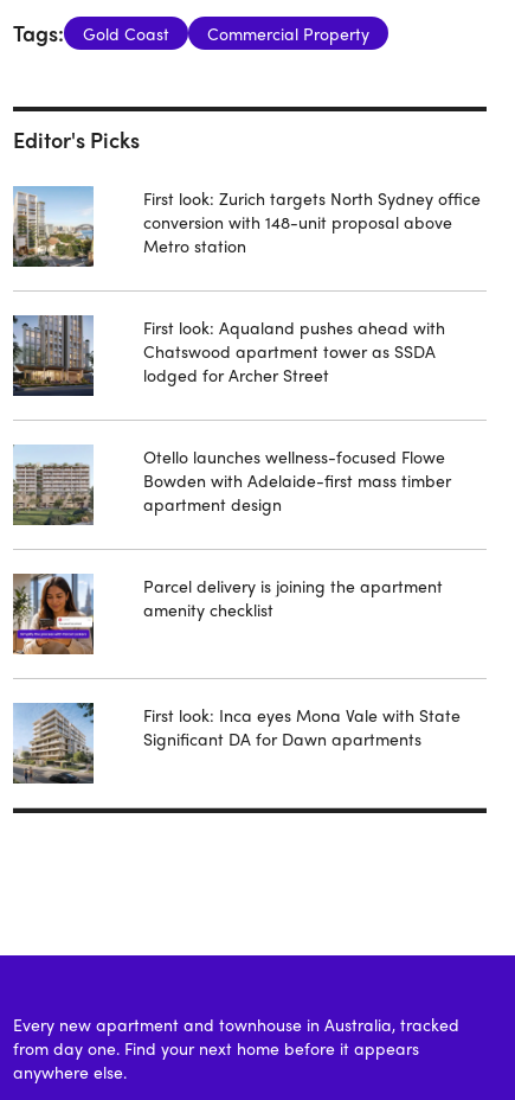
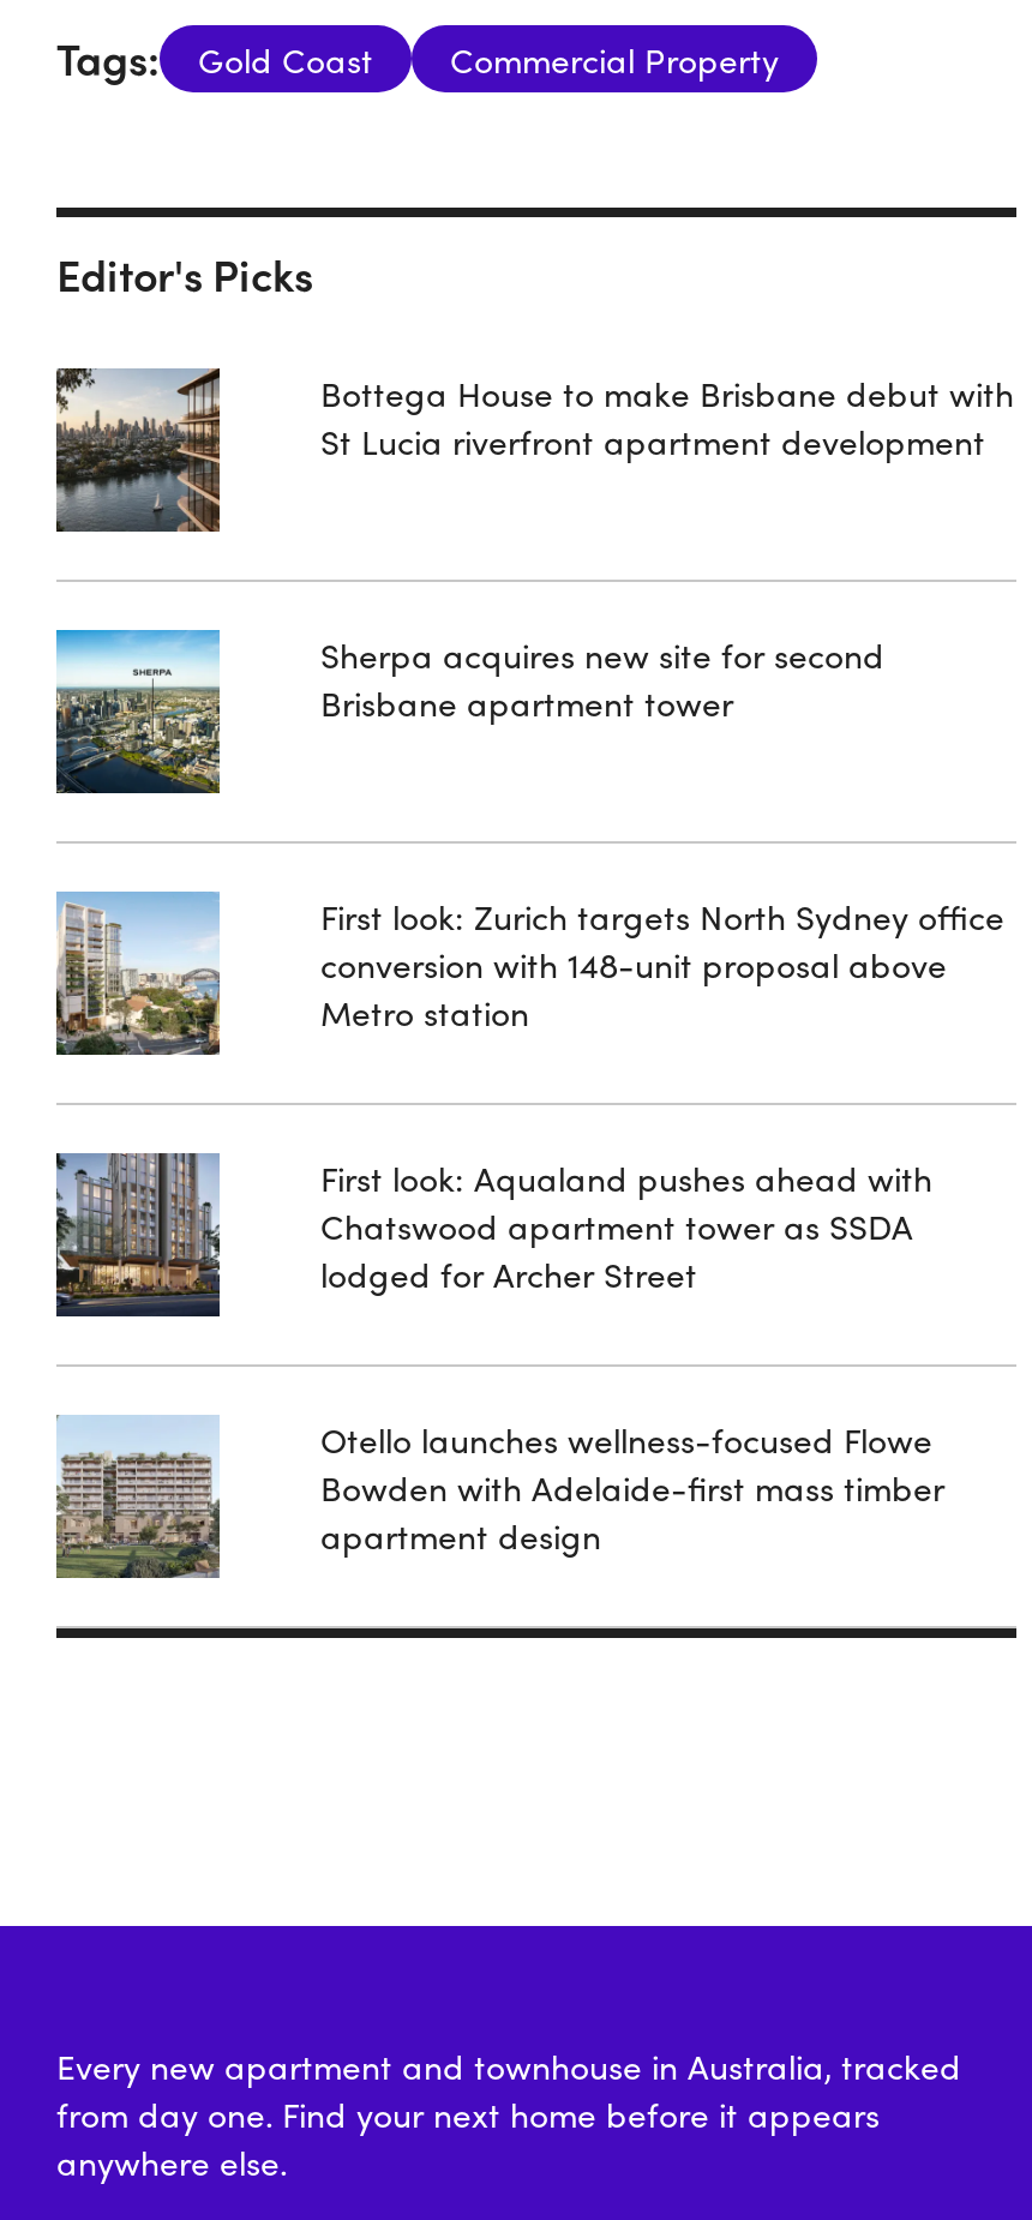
+ [image]

+ [image]

+ Bottega House to make Brisbane debut with
+ St Lucia riverfront apartment development

+ Sherpa acquires new site for second
+ Brisbane apartment tower

moved down: [image] | First look: Zurich targets North Sydney office | conversion with 148-unit proposal above | ... | Bowden with Adelaide-first mass timber | apartment design

- [image]

- Parcel delivery is joining the apartment
- amenity checklist

- [image]

- First look: Inca eyes Mona Vale with State
- Significant DA for Dawn apartments
